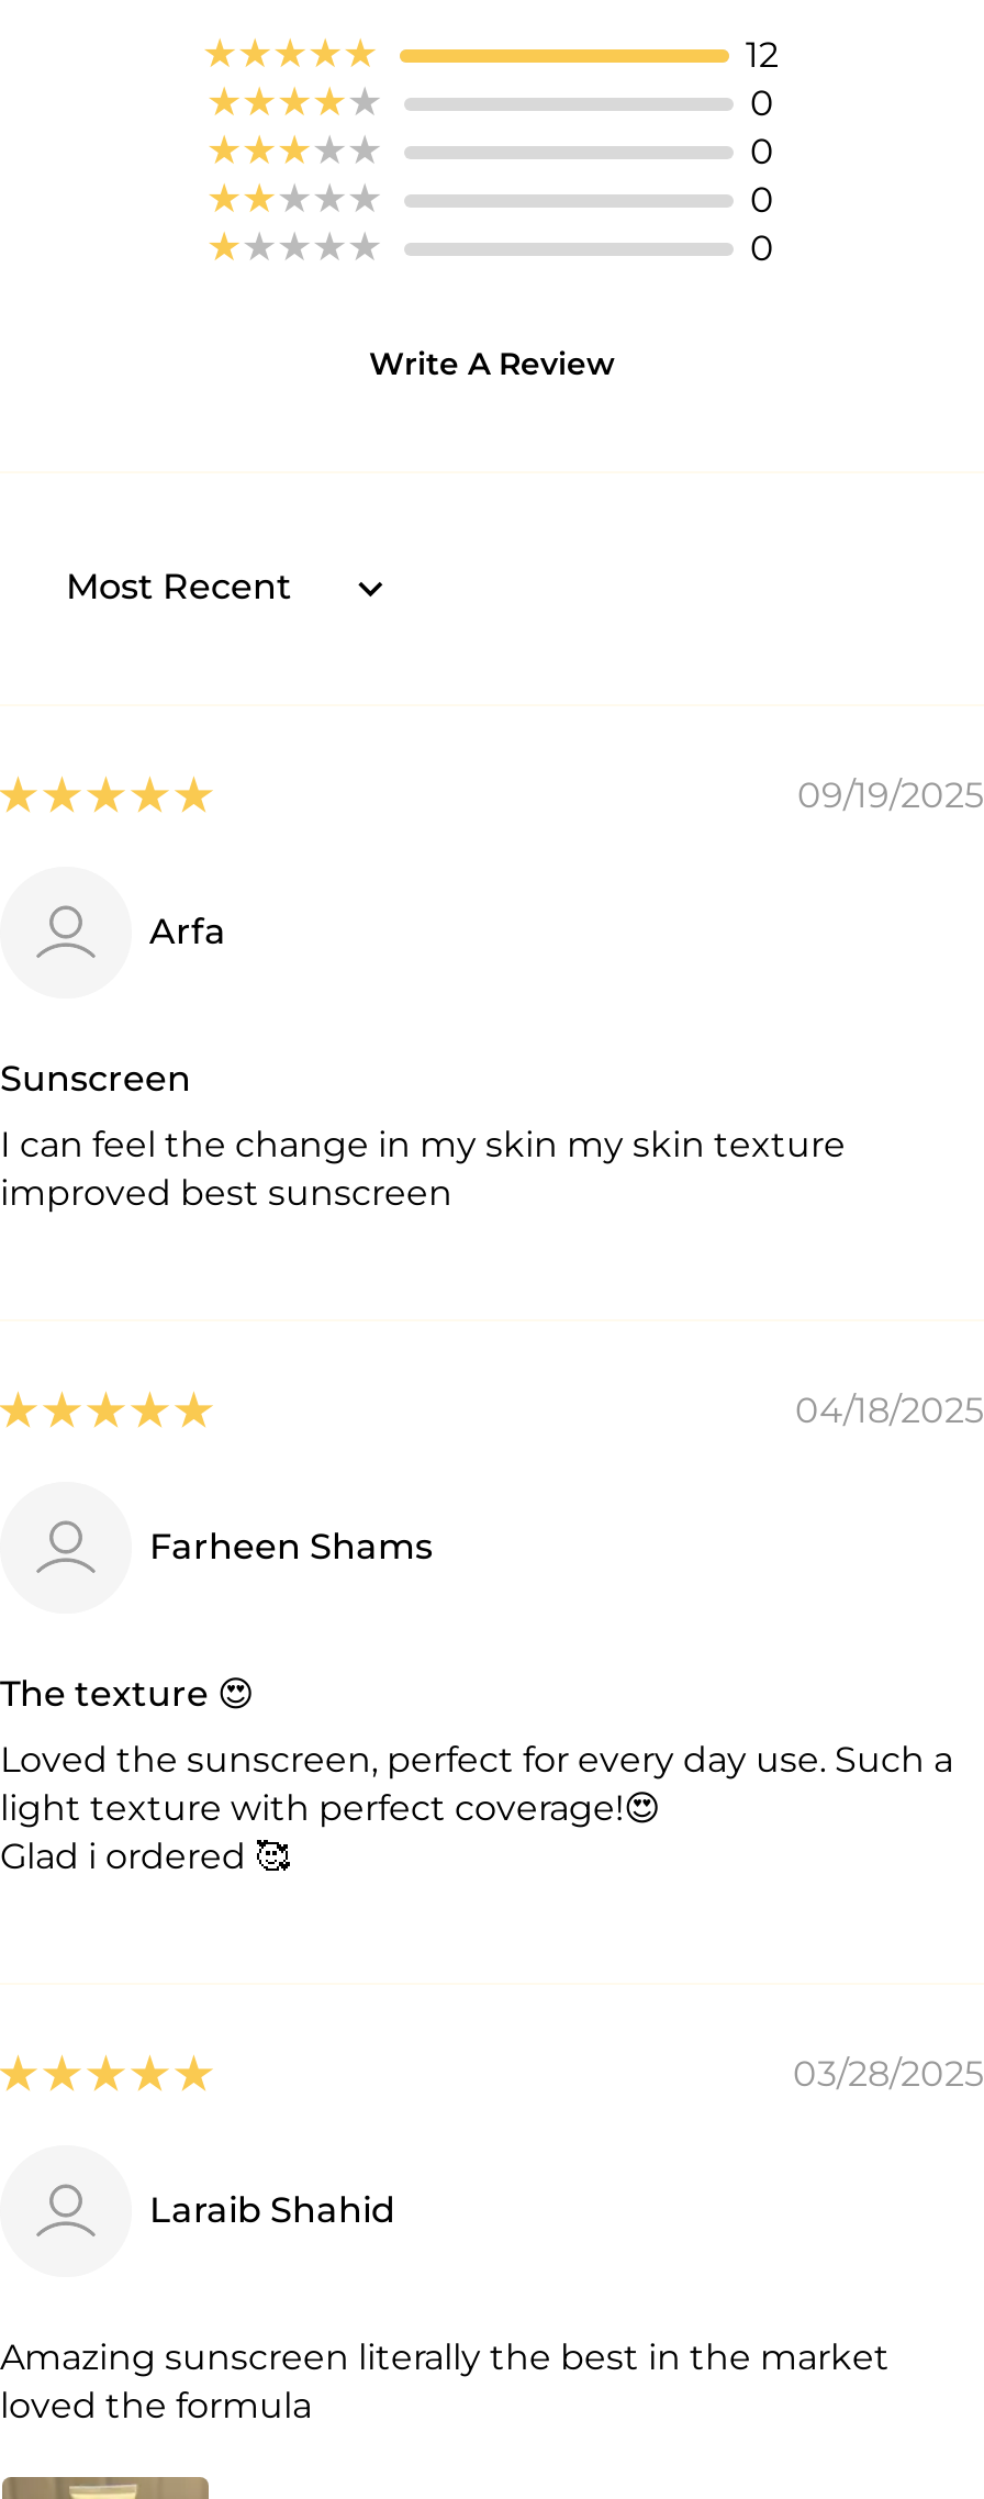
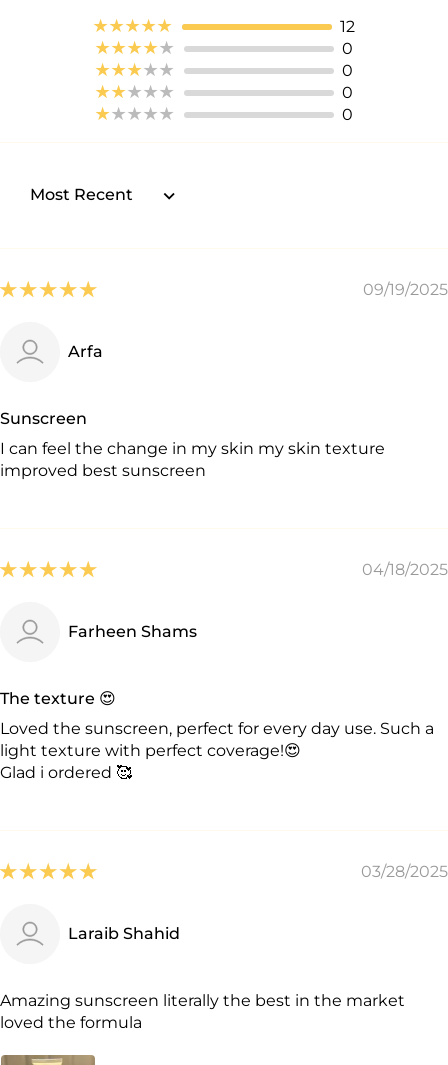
- Write A Review
